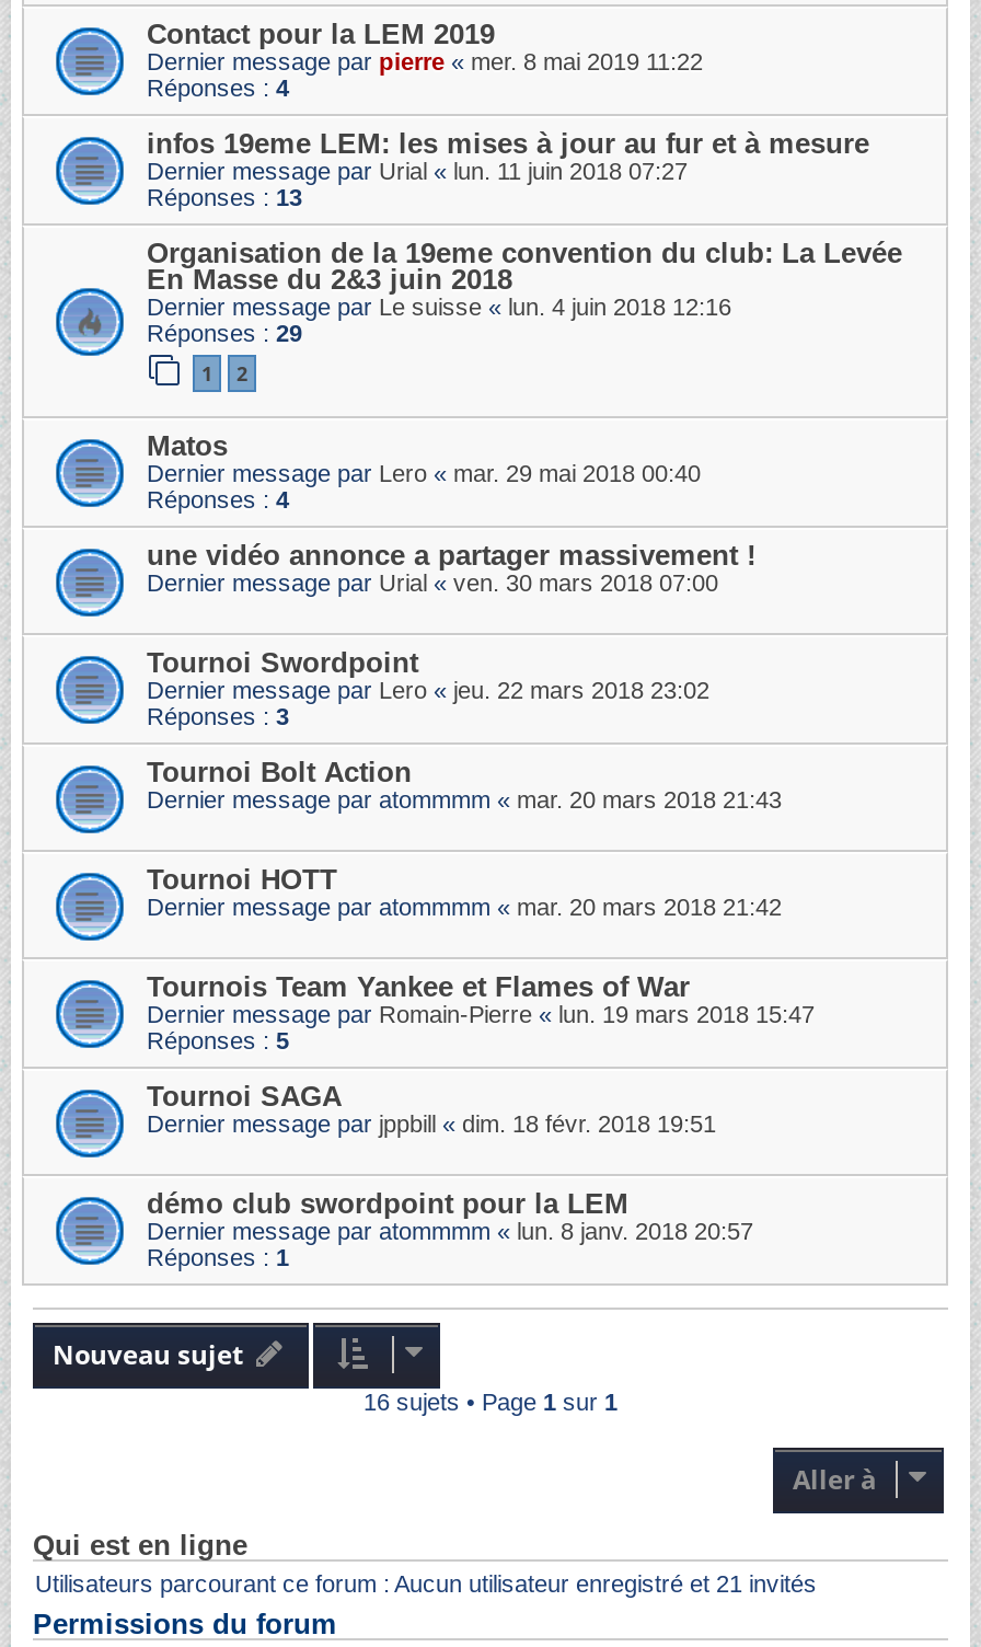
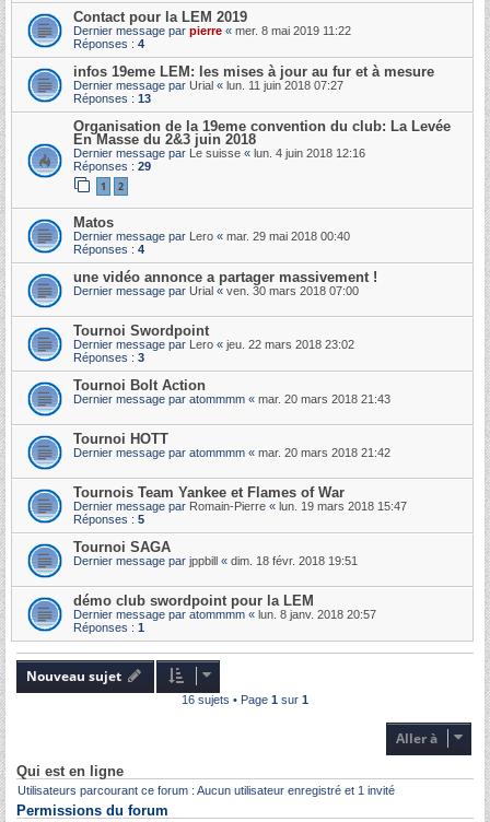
- Utilisateurs parcourant ce forum : Aucun utilisateur enregistré et 21 invités
+ Utilisateurs parcourant ce forum : Aucun utilisateur enregistré et 1 invité
